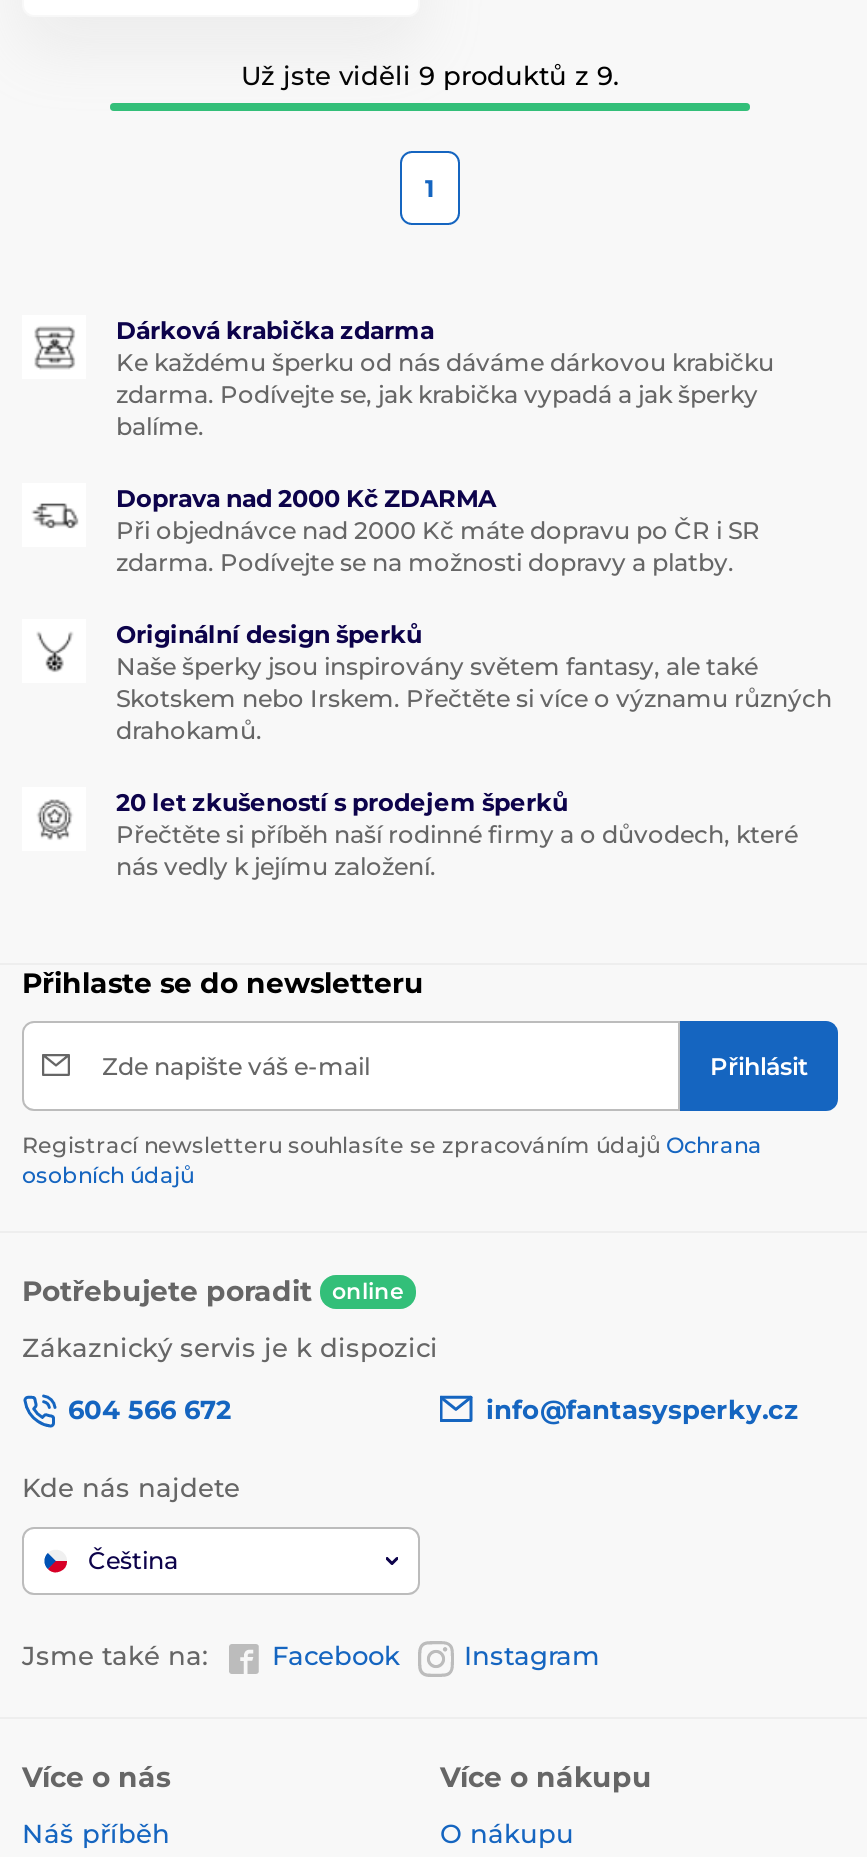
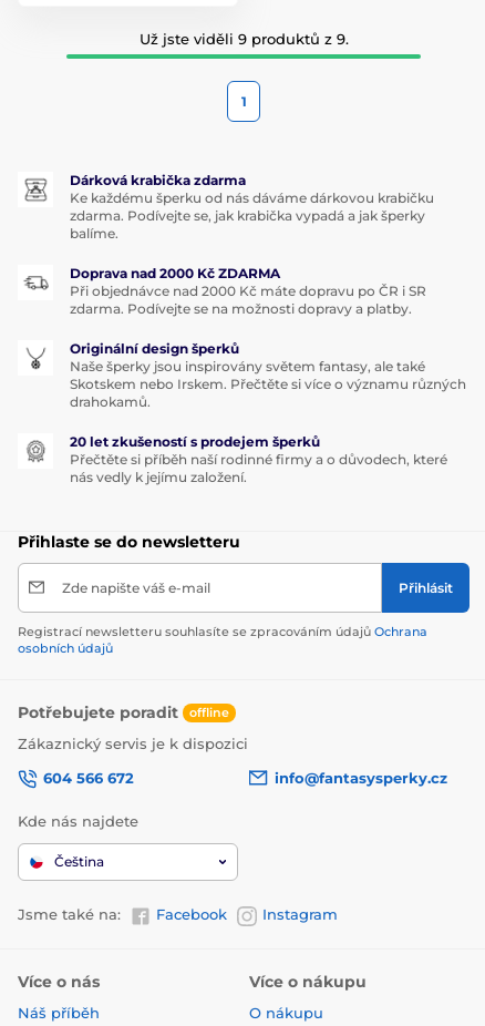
- Potřebujete poradit online
+ Potřebujete poradit offline
